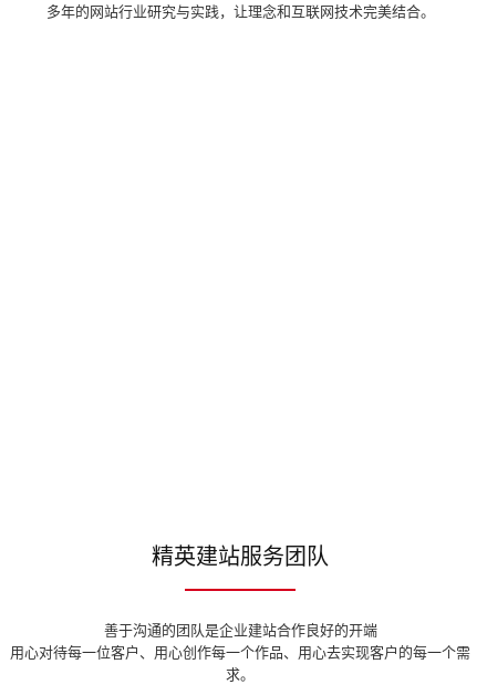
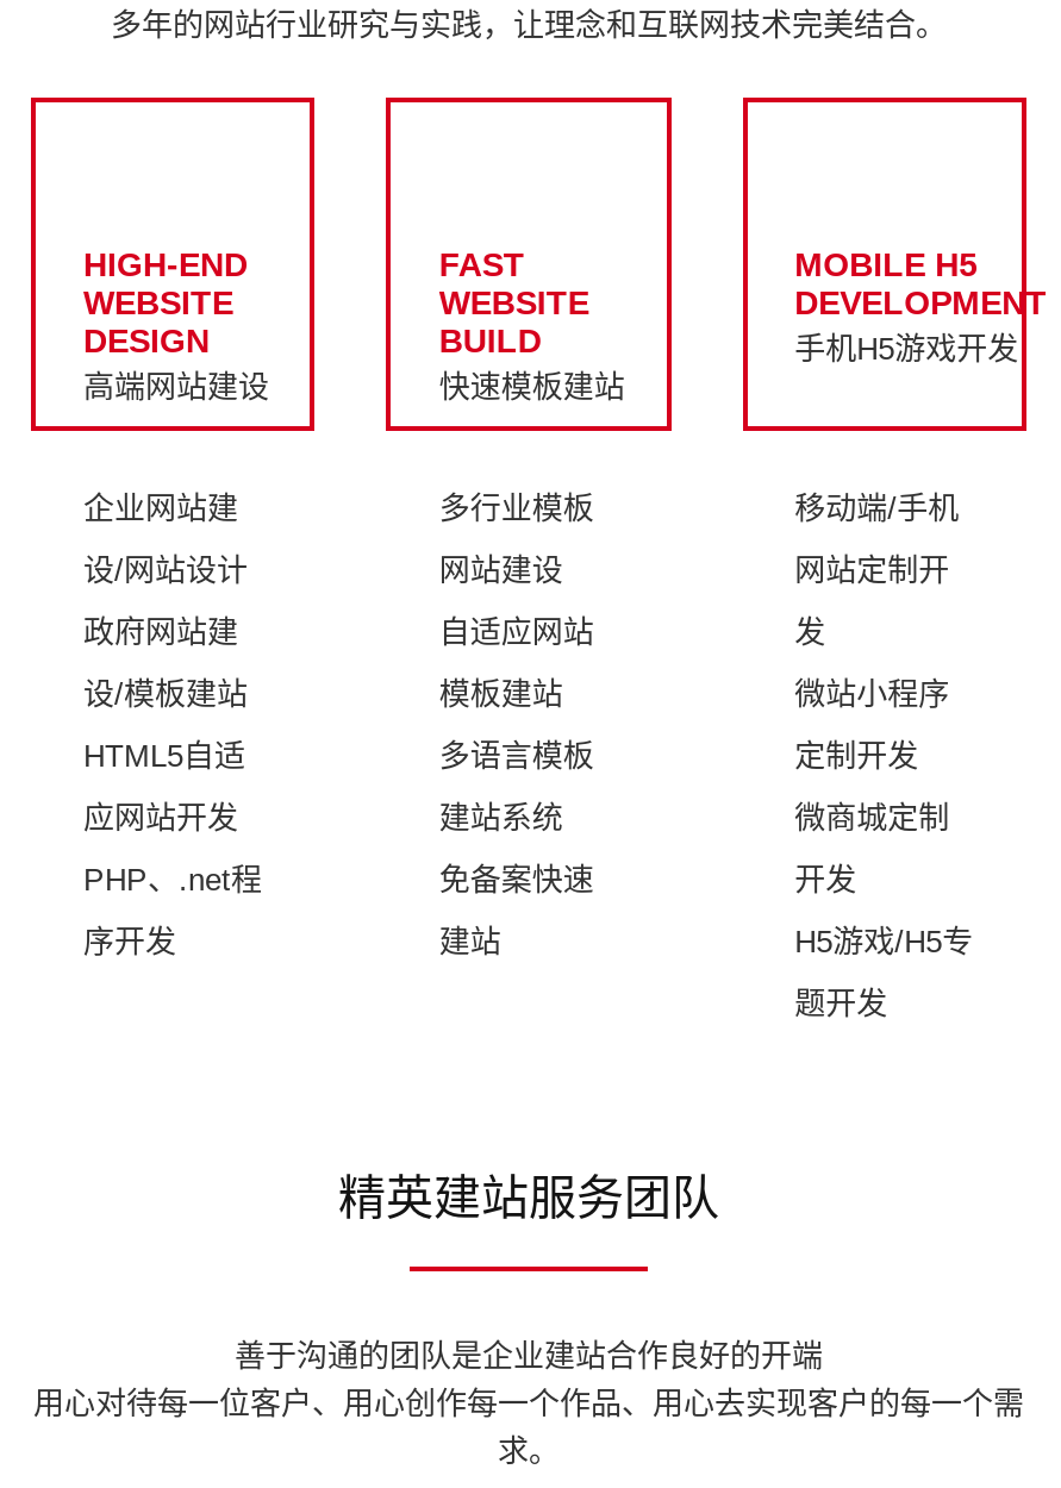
+ [image]
+ HIGH-END
+ WEBSITE
+ DESIGN
+ 高端网站建设
+ 企业网站建
+ 设/网站设计
+ 政府网站建
+ 设/模板建站
+ HTML5自适
+ 应网站开发
+ PHP、.net程
+ 序开发

+ [image]
+ FAST
+ WEBSITE
+ BUILD
+ 快速模板建站
+ 多行业模板
+ 网站建设
+ 自适应网站
+ 模板建站
+ 多语言模板
+ 建站系统
+ 免备案快速
+ 建站

+ [image]
+ MOBILE H5
+ DEVELOPMENT
+ 手机H5游戏开发

+ 移动端/手机
+ 网站定制开
+ 发
+ 微站小程序
+ 定制开发
+ 微商城定制
+ 开发
+ H5游戏/H5专
+ 题开发
